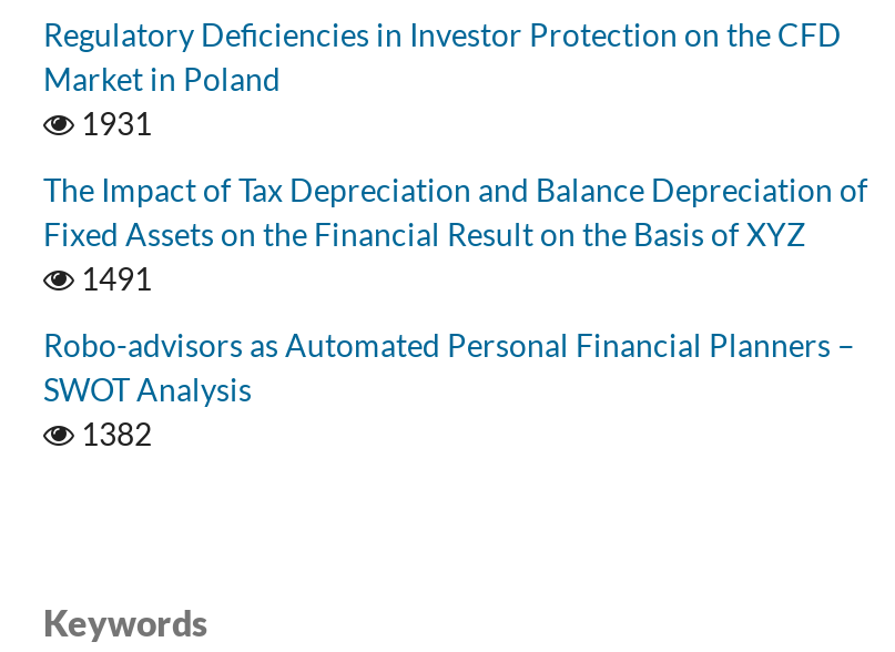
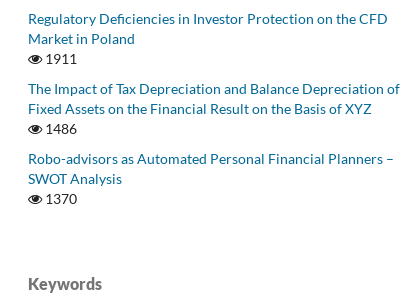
- 1931
+ 1911

- 1491
+ 1486

- 1382
+ 1370
